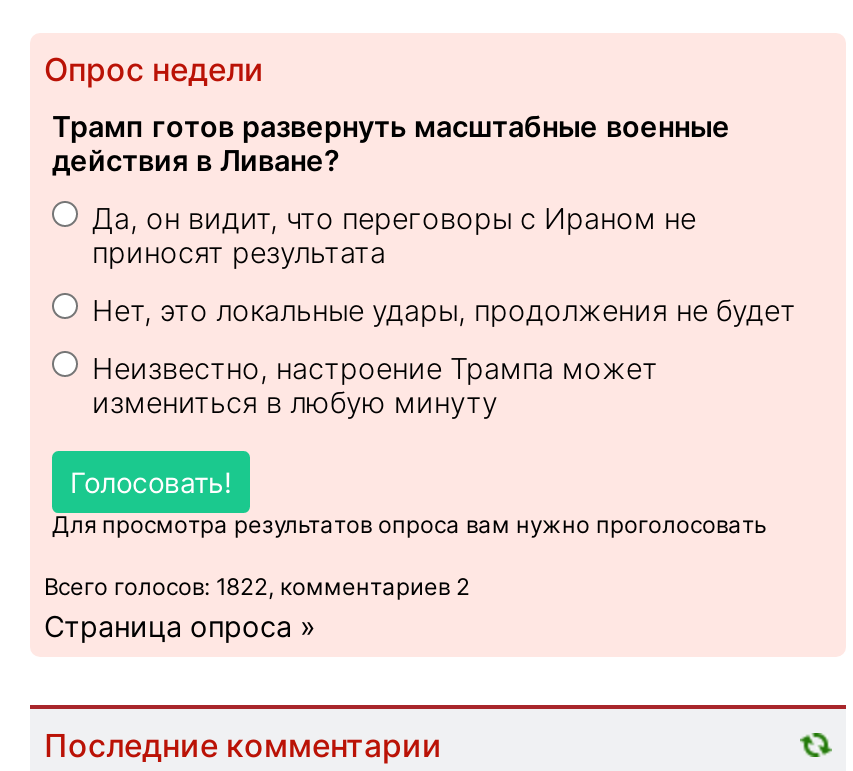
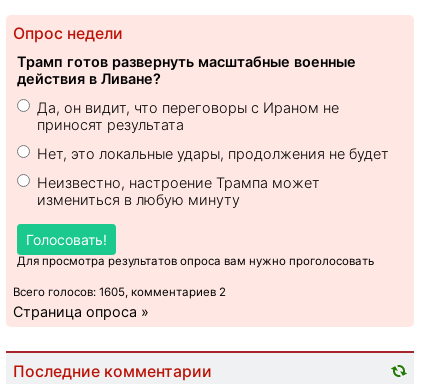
- Всего голосов: 1822, комментариев 2
+ Всего голосов: 1605, комментариев 2
